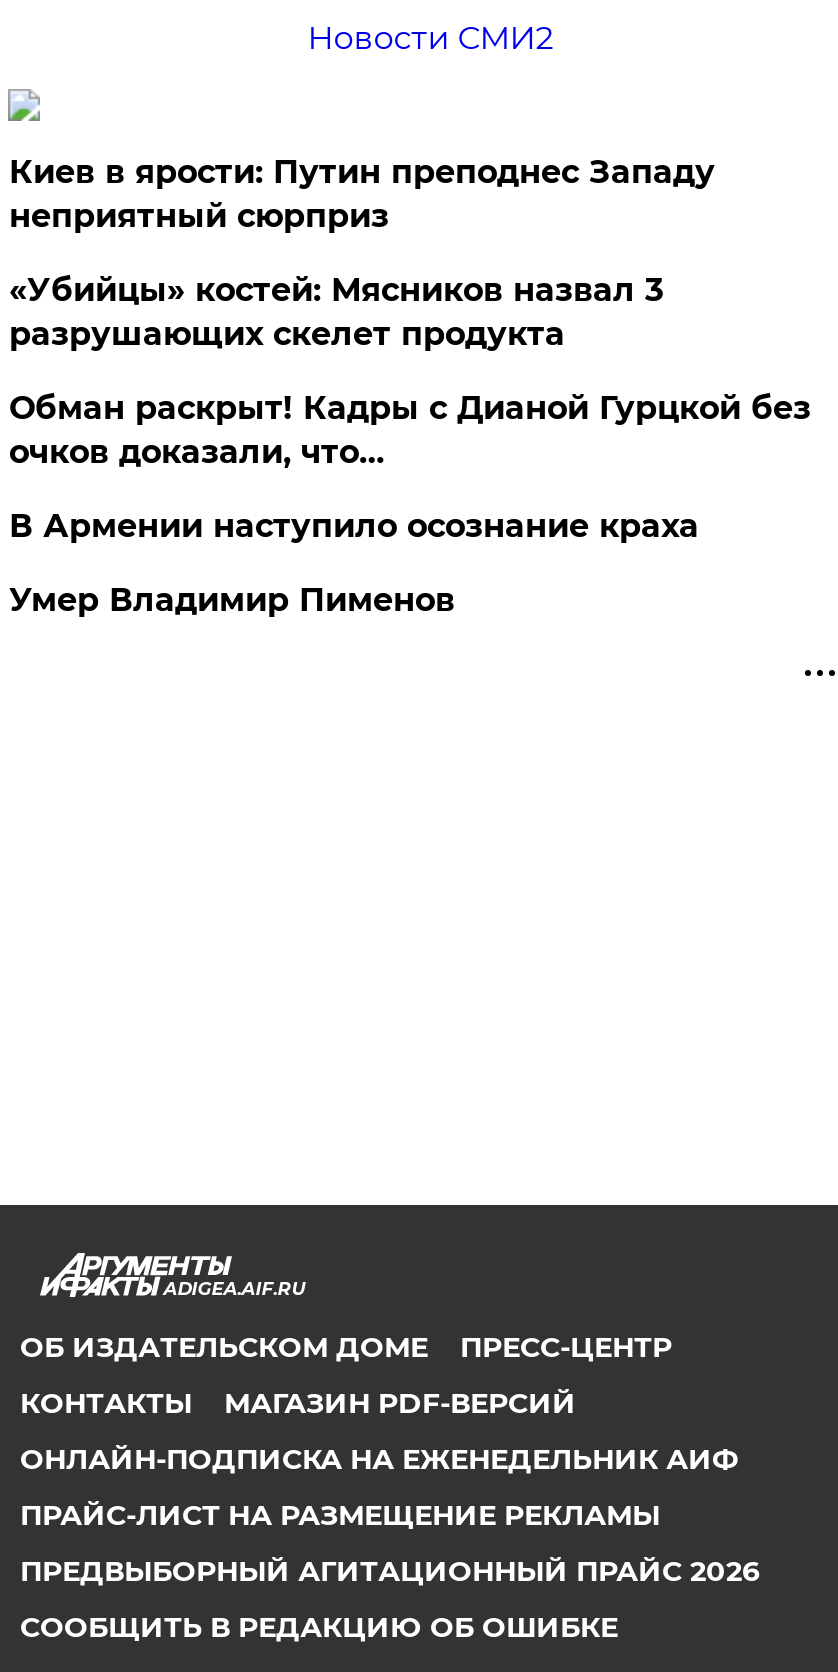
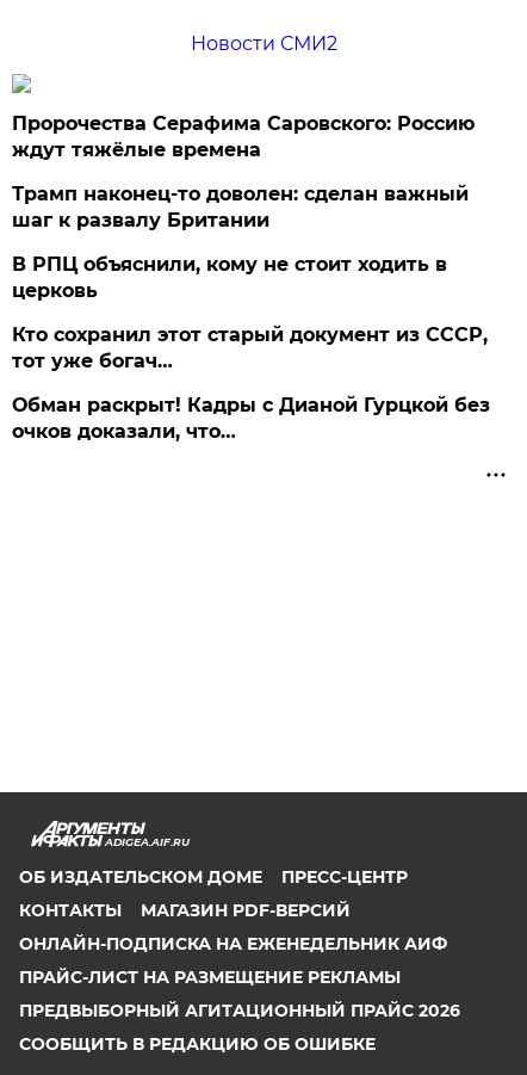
- Киев в ярости: Путин преподнес Западу
- неприятный сюрприз
- «Убийцы» костей: Мясников назвал 3
- разрушающих скелет продукта
+ Пророчества Серафима Саровского: Россию
+ ждут тяжёлые времена
+ Трамп наконец-то доволен: сделан важный
+ шаг к развалу Британии
+ В РПЦ объяснили, кому не стоит ходить в
+ церковь
+ Кто сохранил этот старый документ из СССР,
+ тот уже богач…

moved down: Обман раскрыт! Кадры с Дианой Гурцкой без | очков доказали, что…

- В Армении наступило осознание краха
- Умер Владимир Пименов
